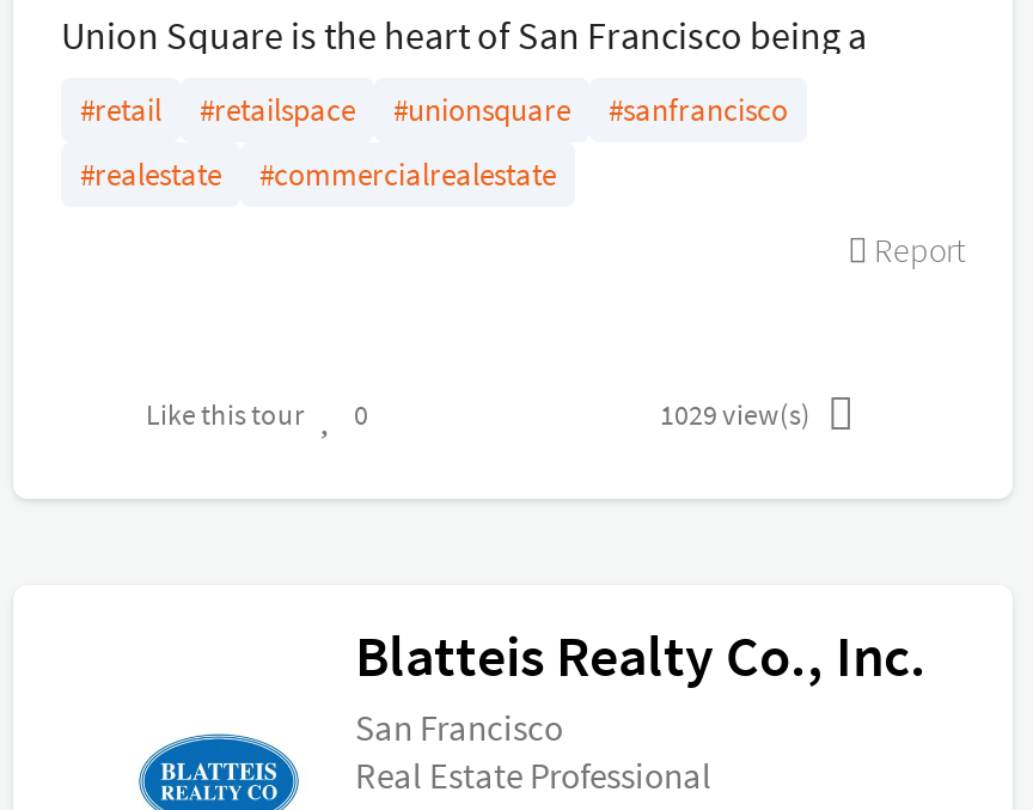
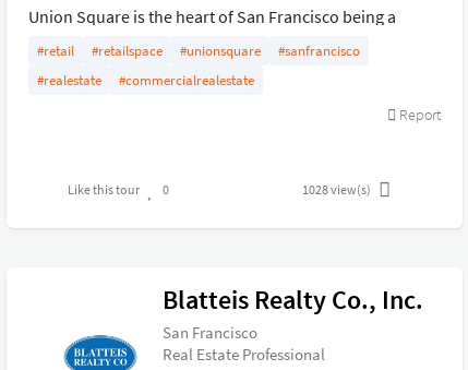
- 1029view(s)
+ 1028view(s)
